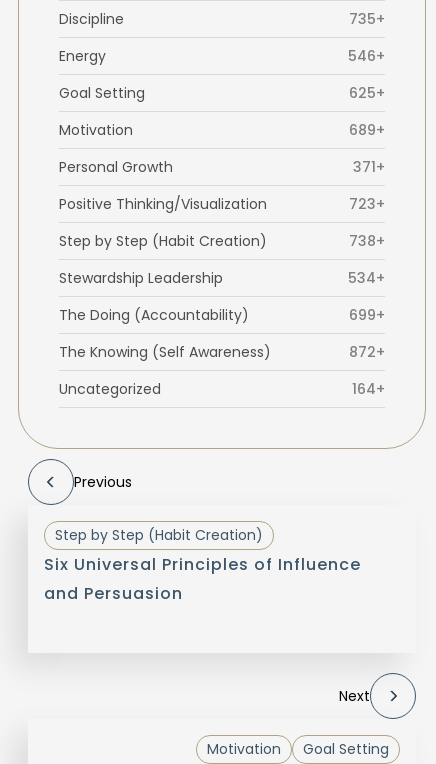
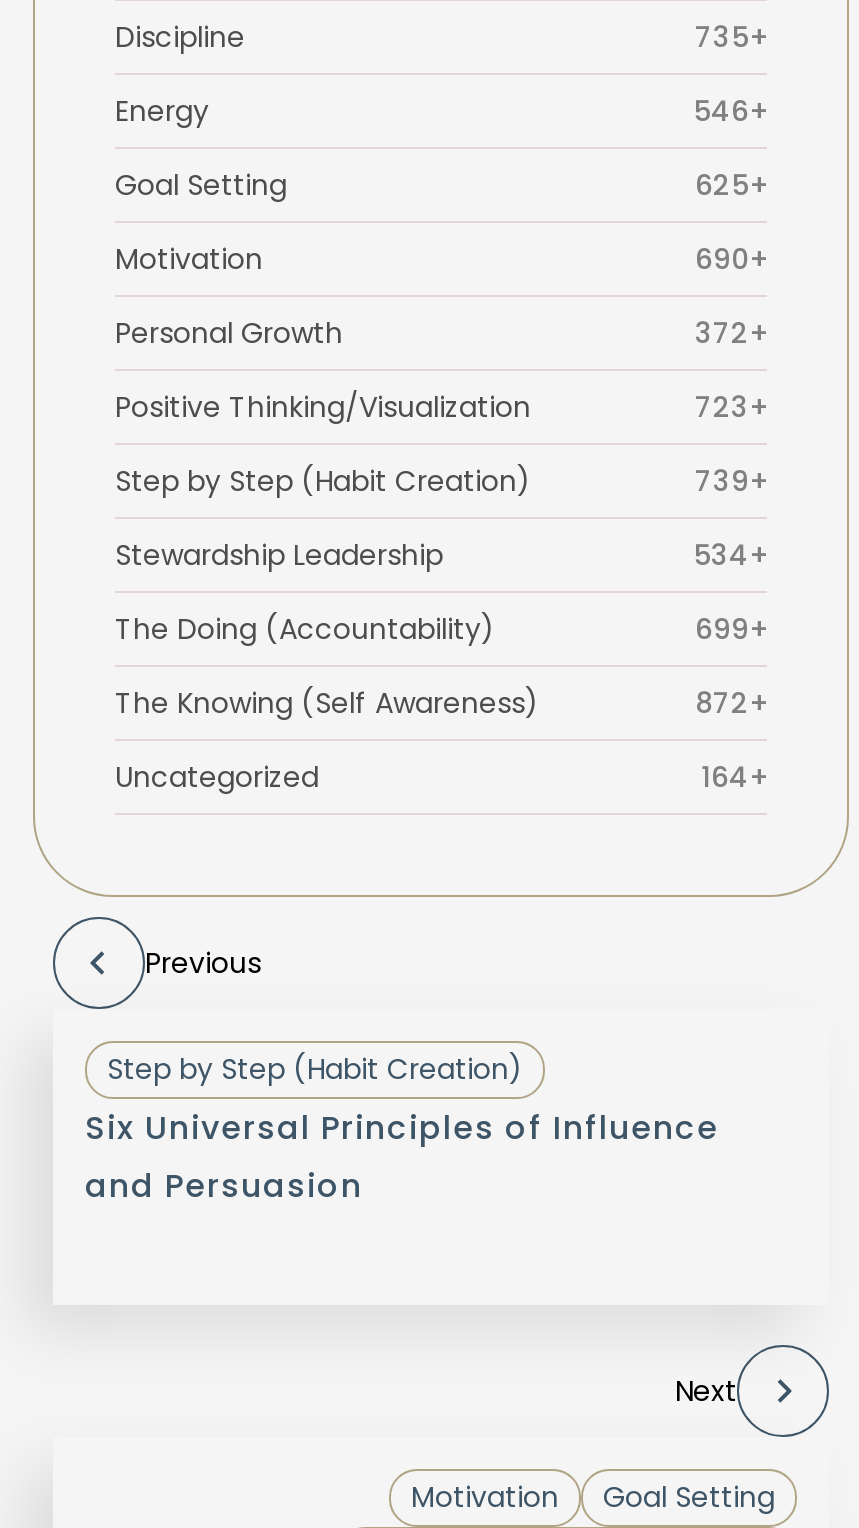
- 689+
+ 690+

- 371+
+ 372+

- 738+
+ 739+
